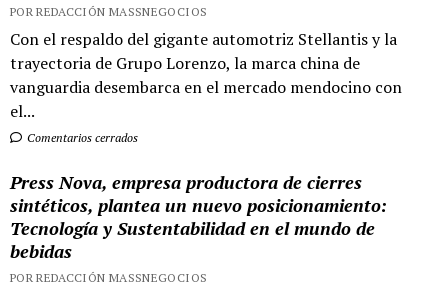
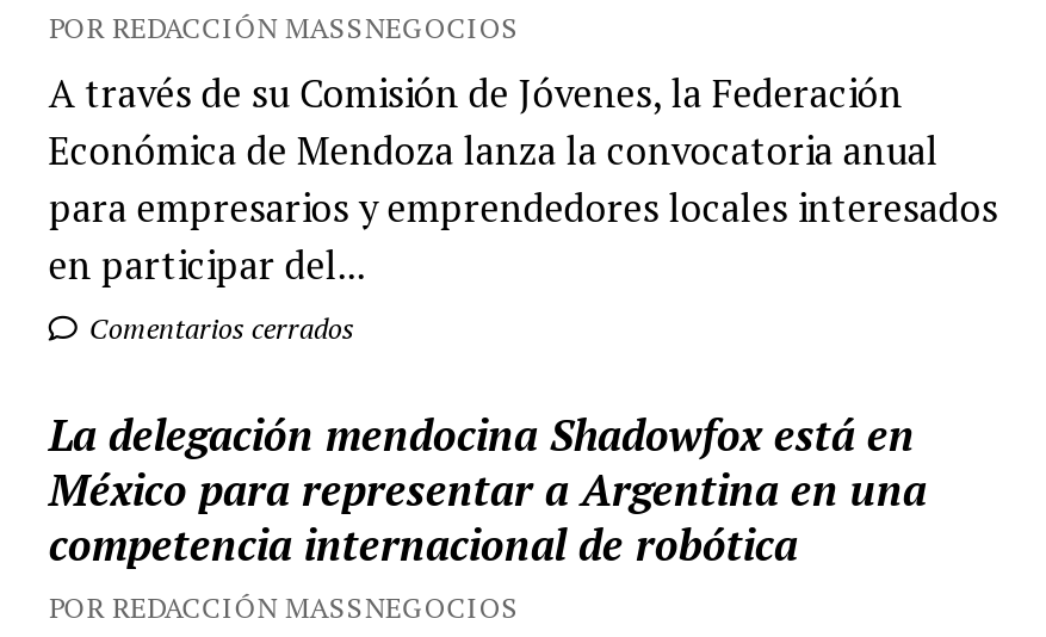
- Con el respaldo del gigante automotriz Stellantis y la
- trayectoria de Grupo Lorenzo, la marca china de
- vanguardia desembarca en el mercado mendocino con
- el...
+ A través de su Comisión de Jóvenes, la Federación
+ Económica de Mendoza lanza la convocatoria anual
+ para empresarios y emprendedores locales interesados
+ en participar del...

- Press Nova, empresa productora de cierres
- sintéticos, plantea un nuevo posicionamiento:
- Tecnología y Sustentabilidad en el mundo de
- bebidas
+ La delegación mendocina Shadowfox está en
+ México para representar a Argentina en una
+ competencia internacional de robótica
